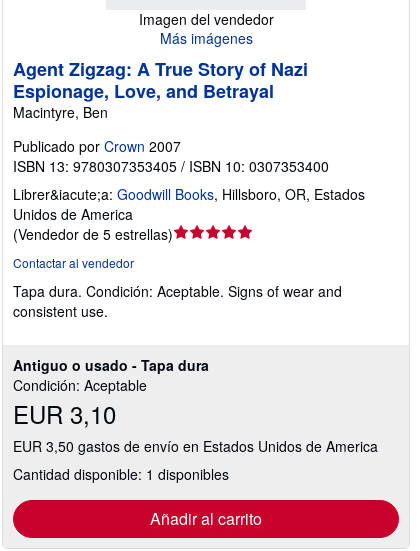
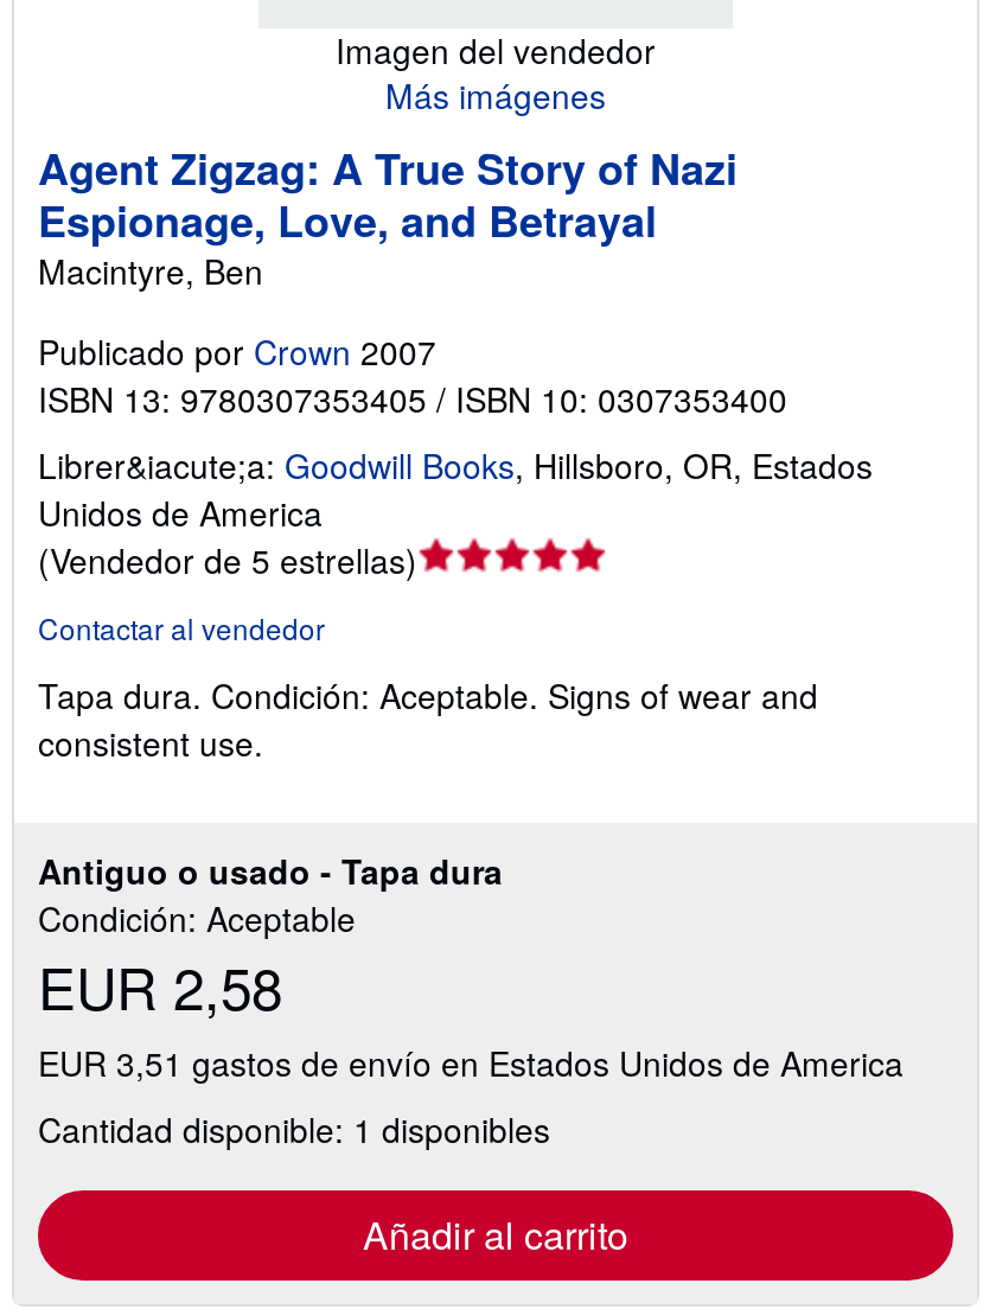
- EUR 3,10
+ EUR 2,58

- EUR 3,50 gastos de envío en Estados Unidos de America
+ EUR 3,51 gastos de envío en Estados Unidos de America
